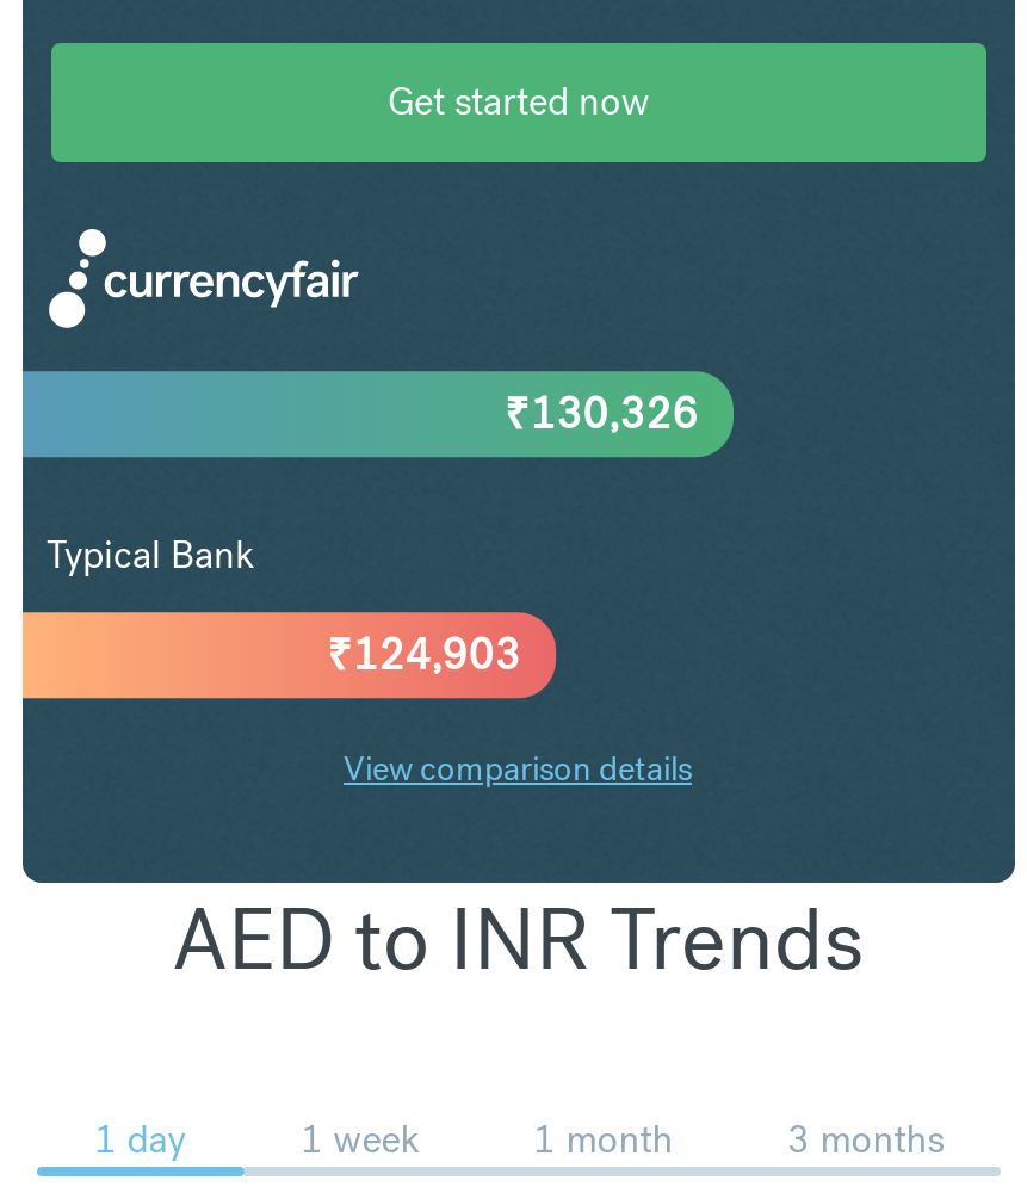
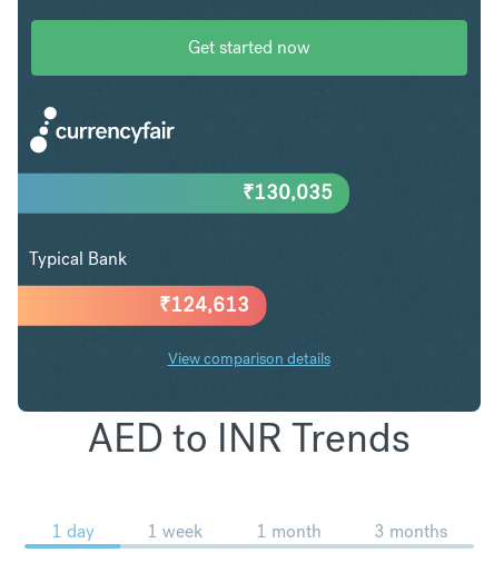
- ₹130,326
+ ₹130,035

- ₹124,903
+ ₹124,613
